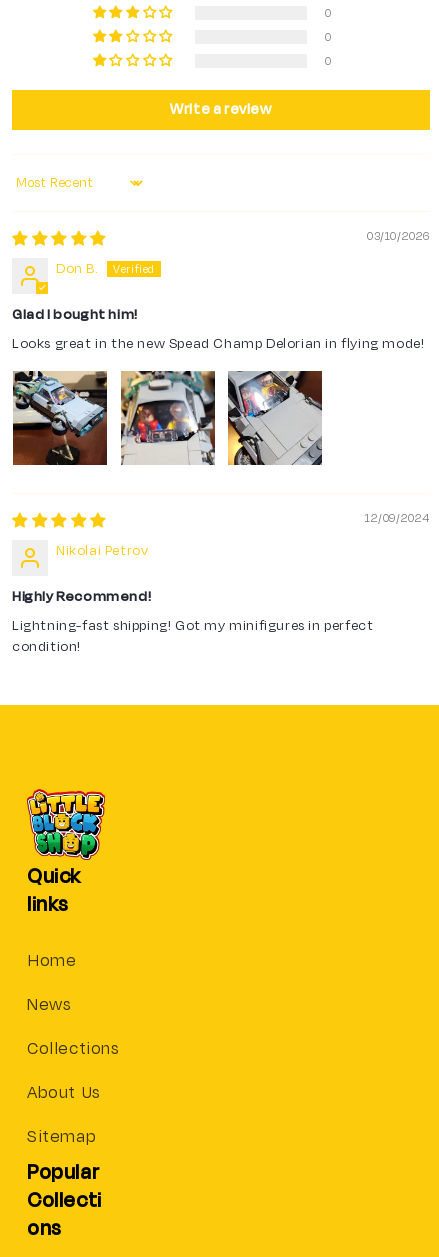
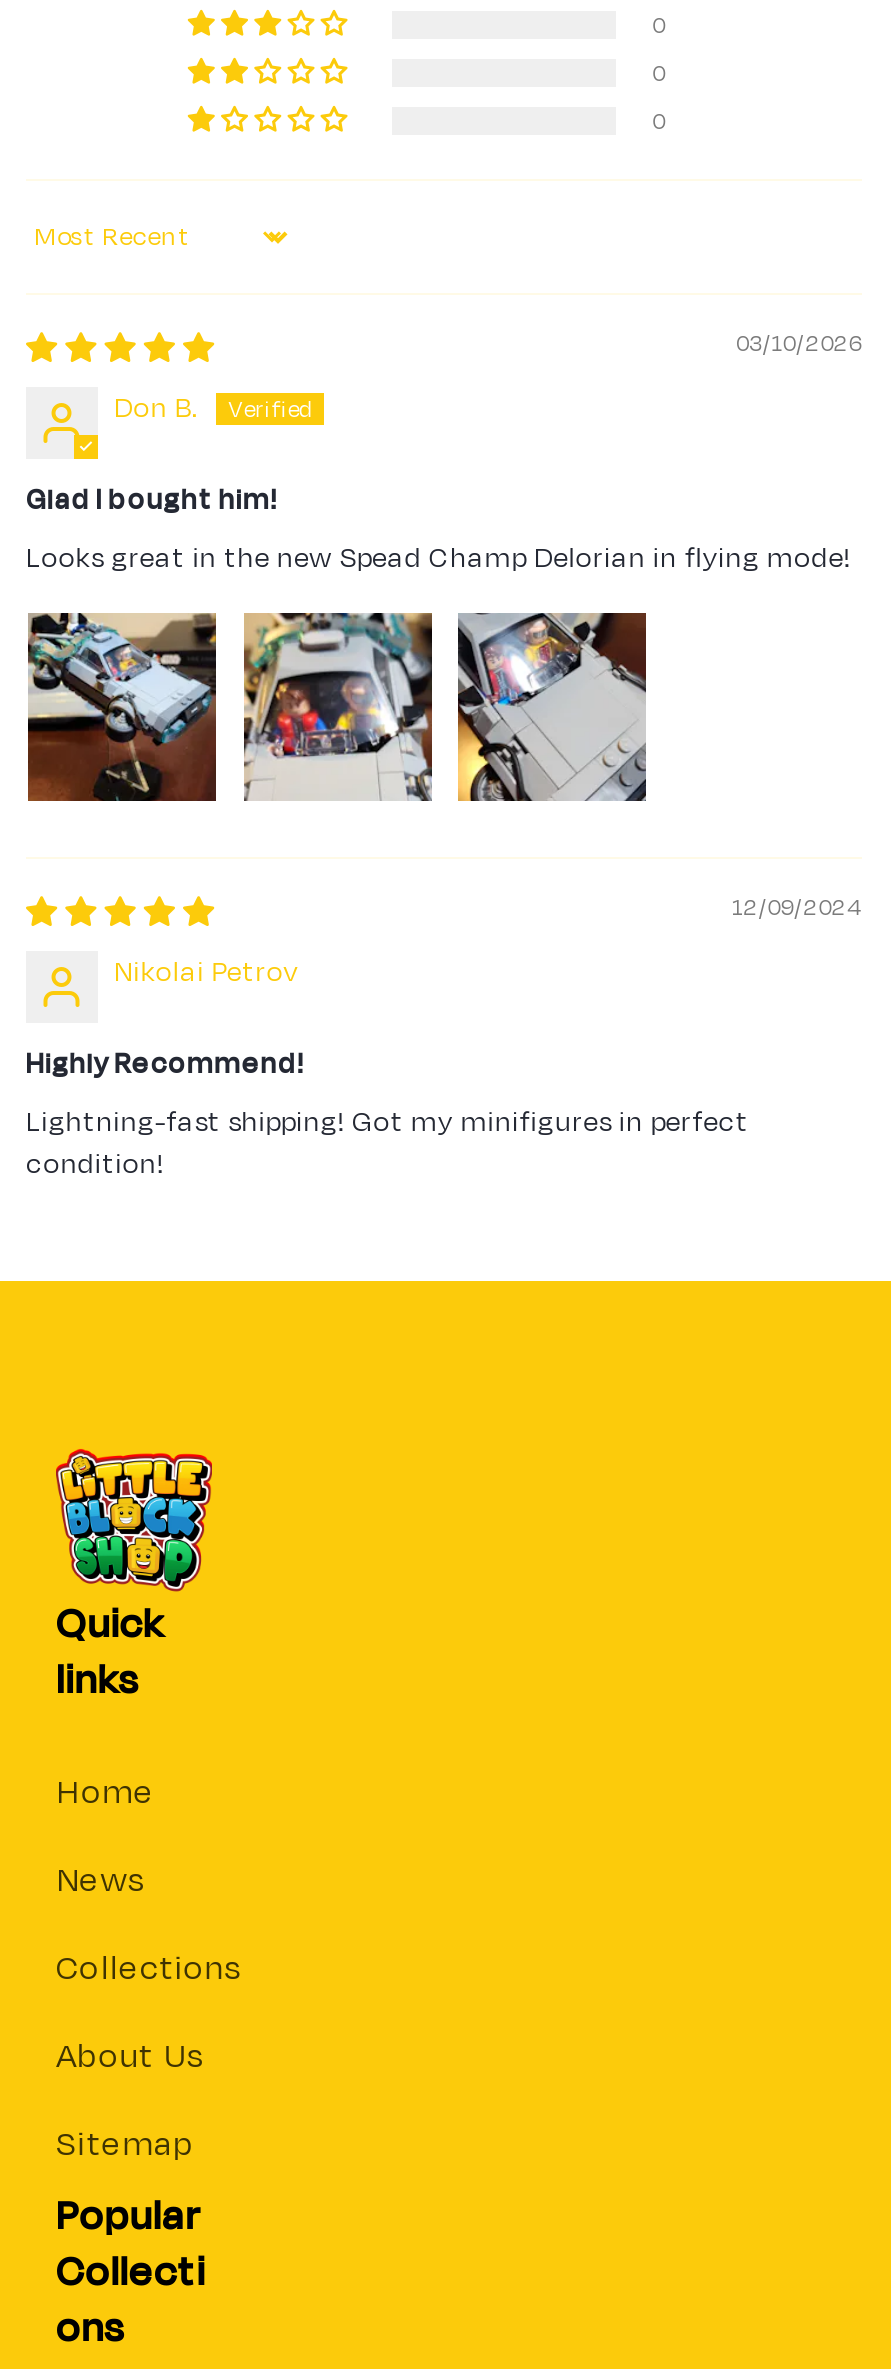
- Write a review
